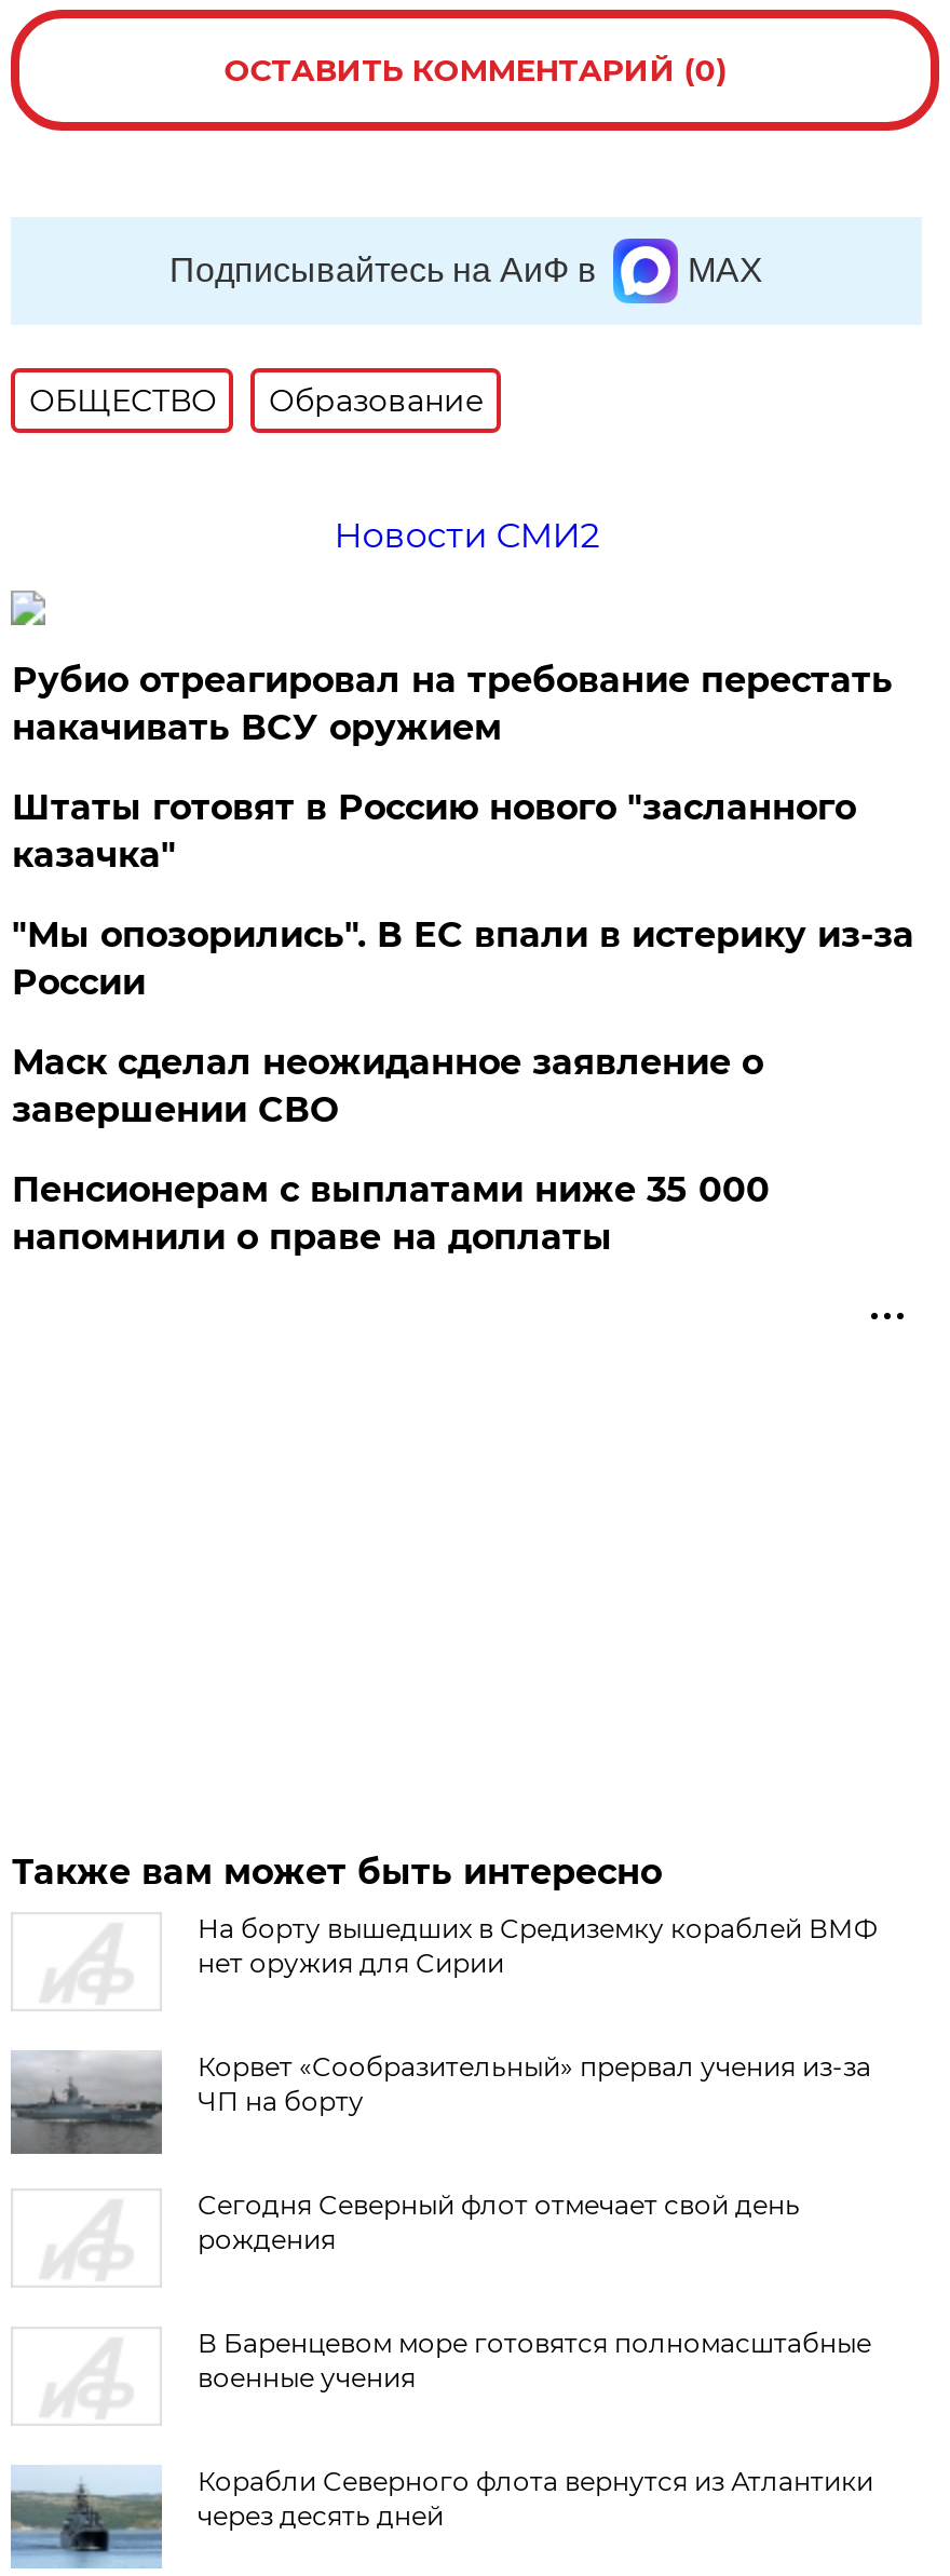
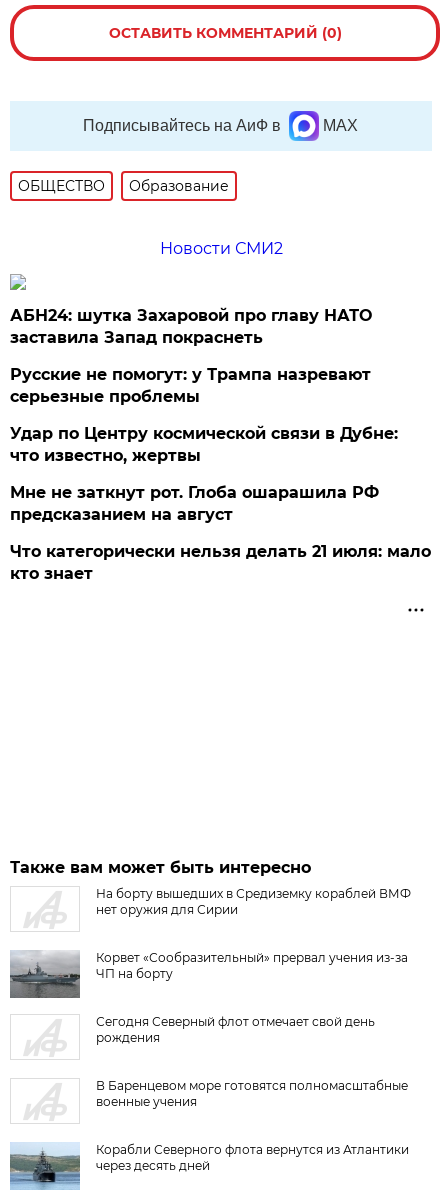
- Рубио отреагировал на требование перестать
- накачивать ВСУ оружием
+ АБН24: шутка Захаровой про главу НАТО
+ заставила Запад покраснеть

- Штаты готовят в Россию нового "засланного
- казачка"
+ Русские не помогут: у Трампа назревают
+ серьезные проблемы

- "Мы опозорились". В ЕС впали в истерику из-за
- России
+ Удар по Центру космической связи в Дубне:
+ что известно, жертвы

- Маск сделал неожиданное заявление о
- завершении СВО
+ Мне не заткнут рот. Глоба ошарашила РФ
+ предсказанием на август

- Пенсионерам с выплатами ниже 35 000
- напомнили о праве на доплаты
+ Что категорически нельзя делать 21 июля: мало
+ кто знает
